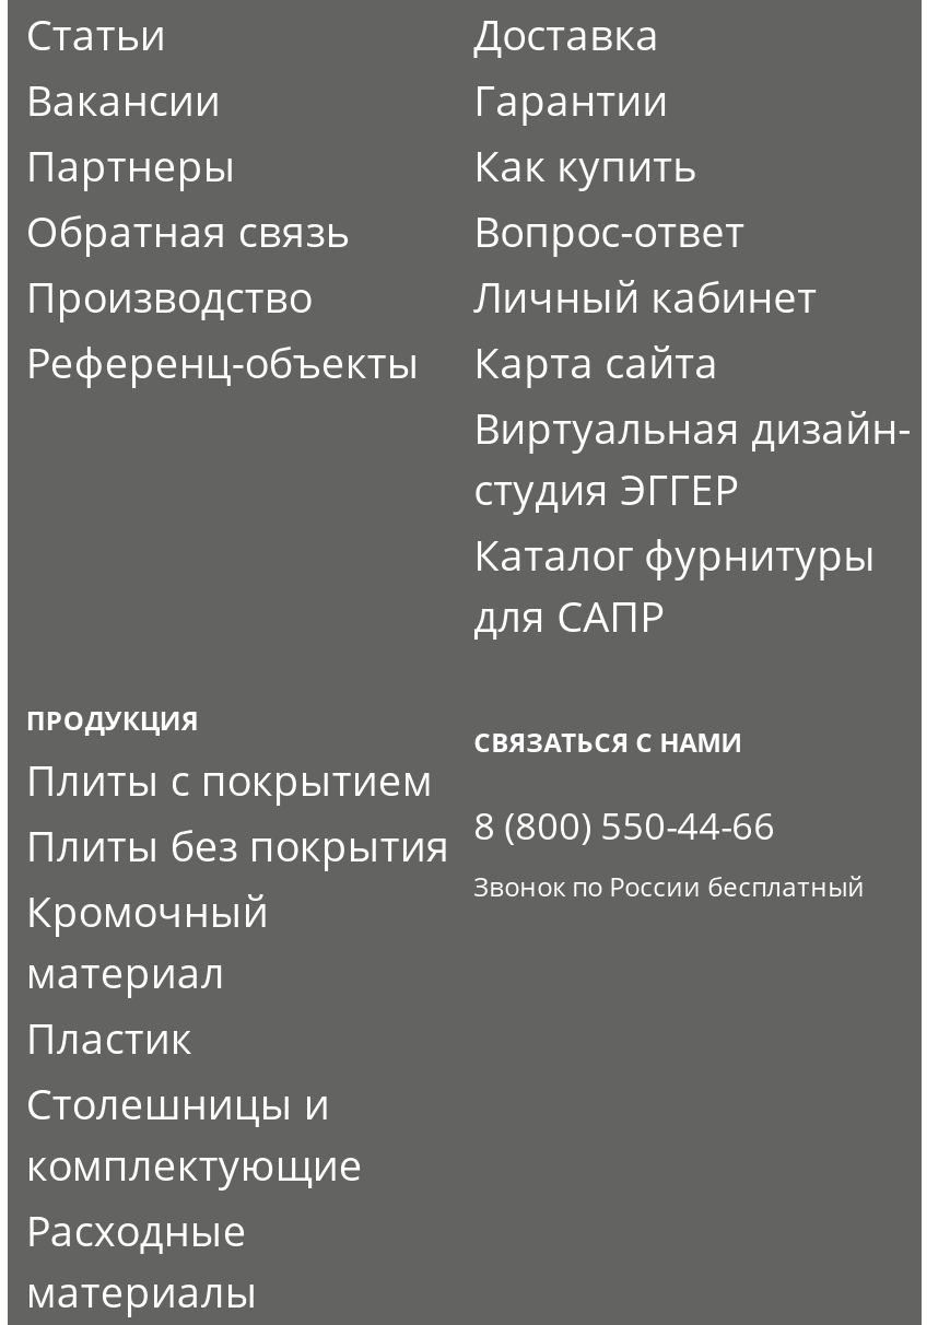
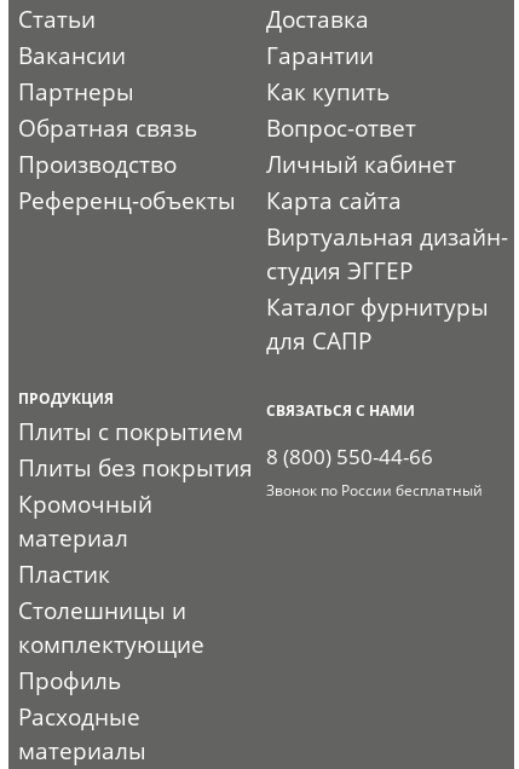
+ Профиль
